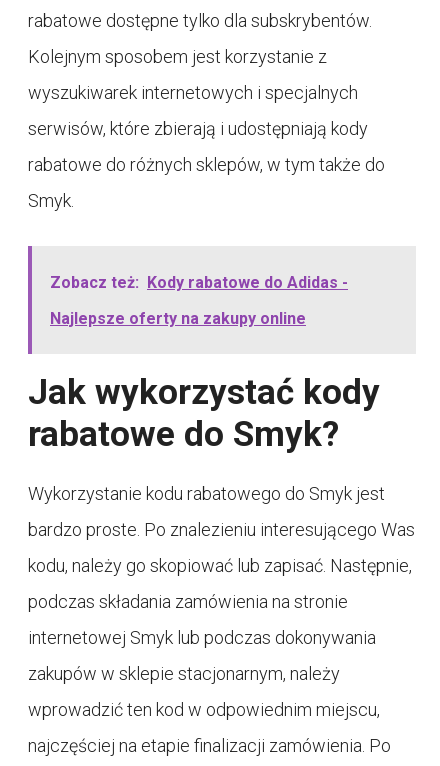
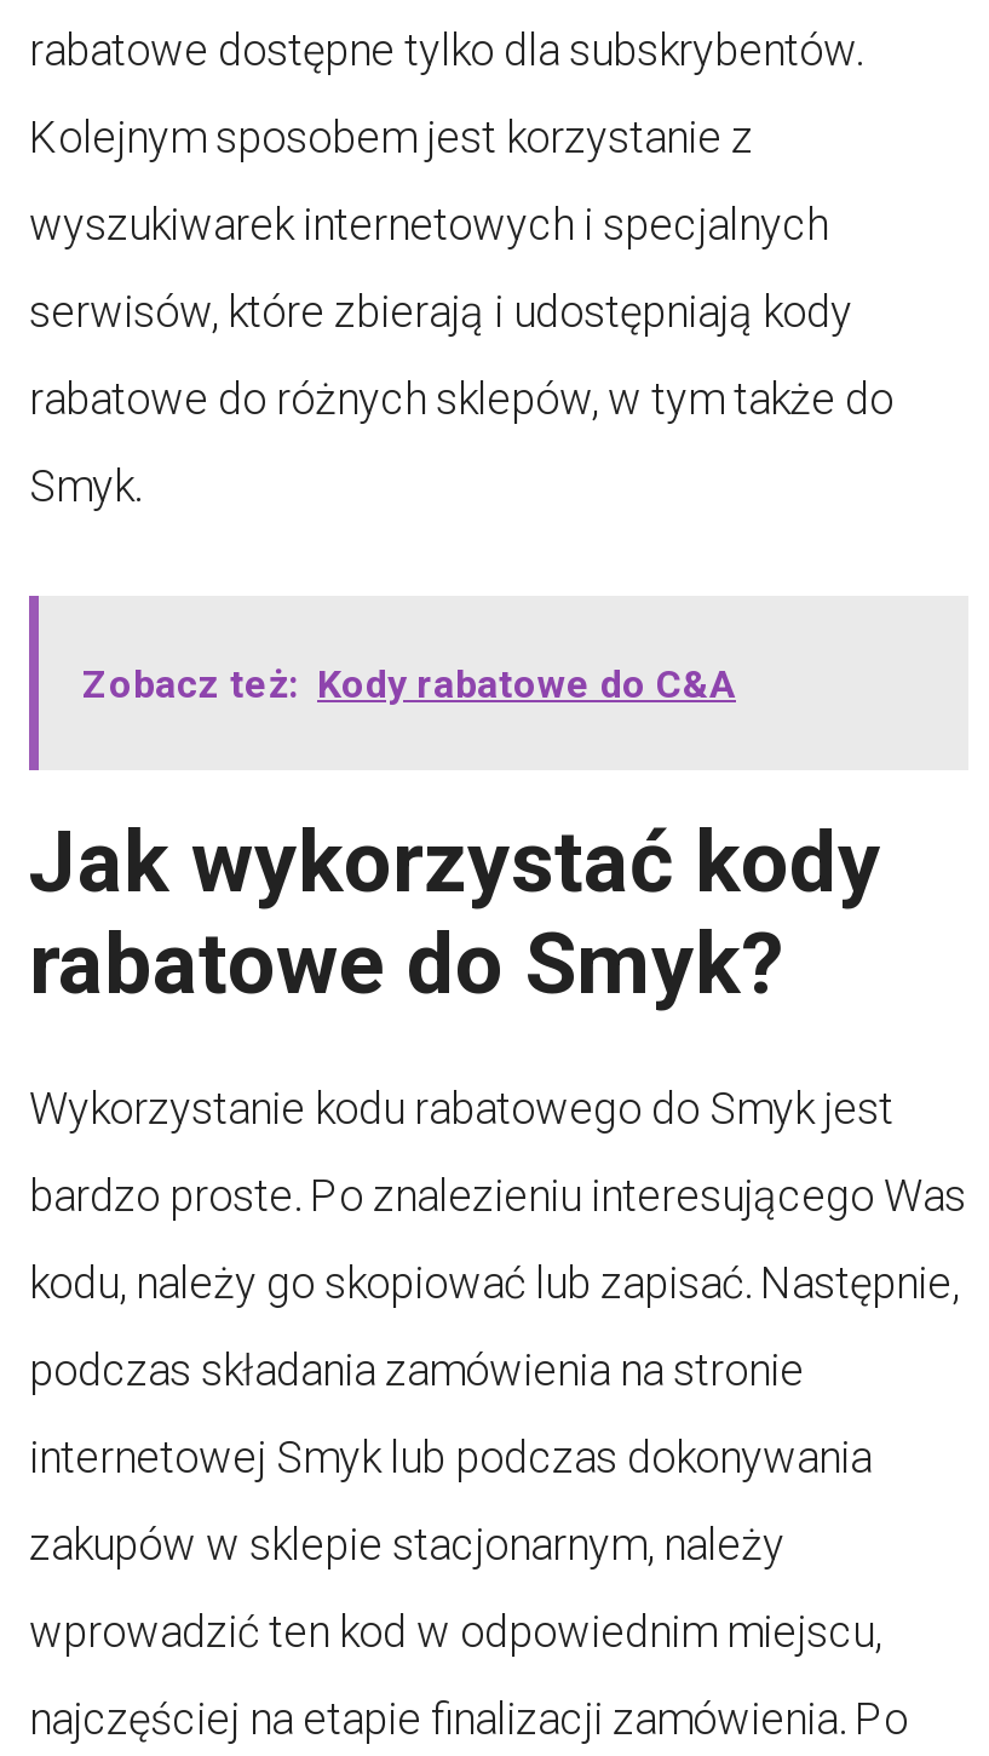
- Zobacz też: Kody rabatowe do Adidas -
- Najlepsze oferty na zakupy online
+ Zobacz też: Kody rabatowe do C&A
